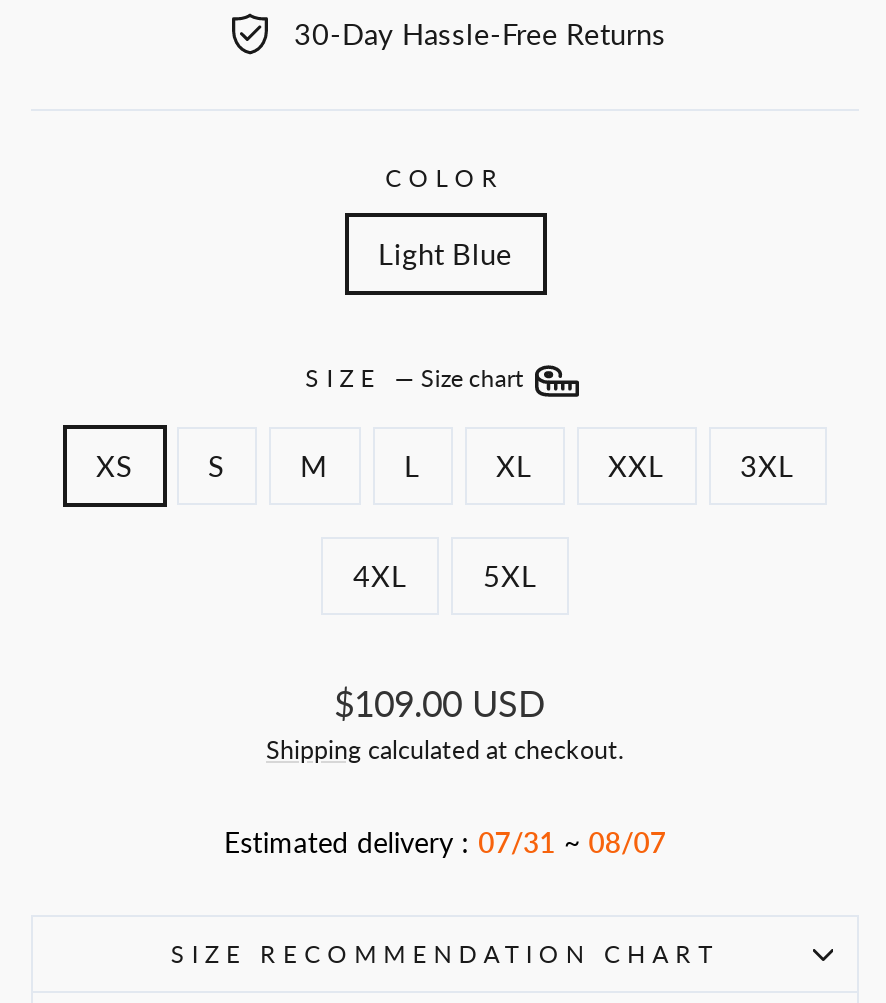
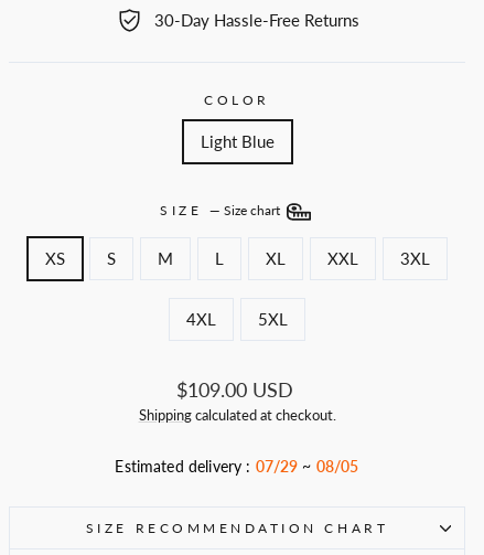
- Estimated delivery : 07/31 ~ 08/07
+ Estimated delivery : 07/29 ~ 08/05
